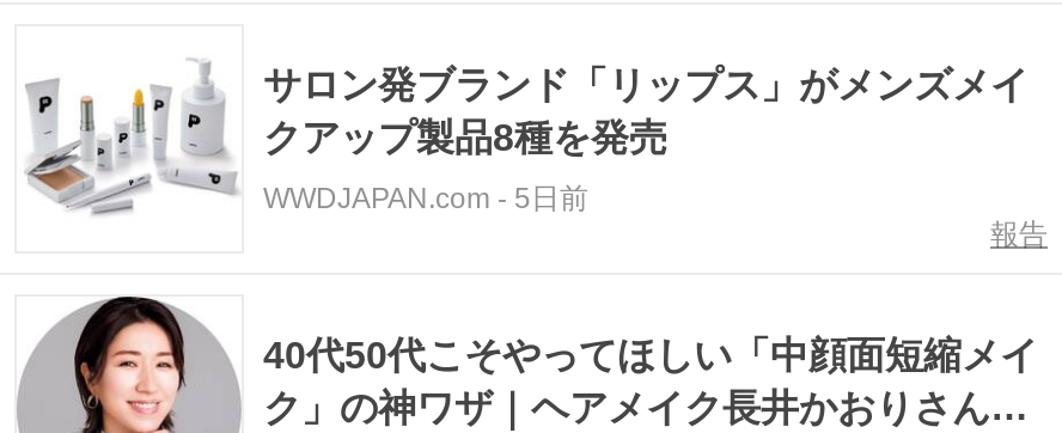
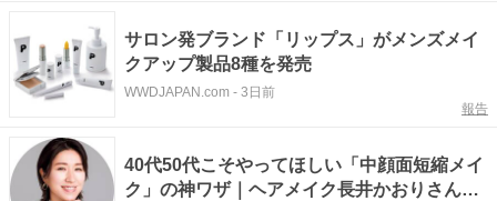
- WWDJAPAN.com - 5日前
+ WWDJAPAN.com - 3日前
